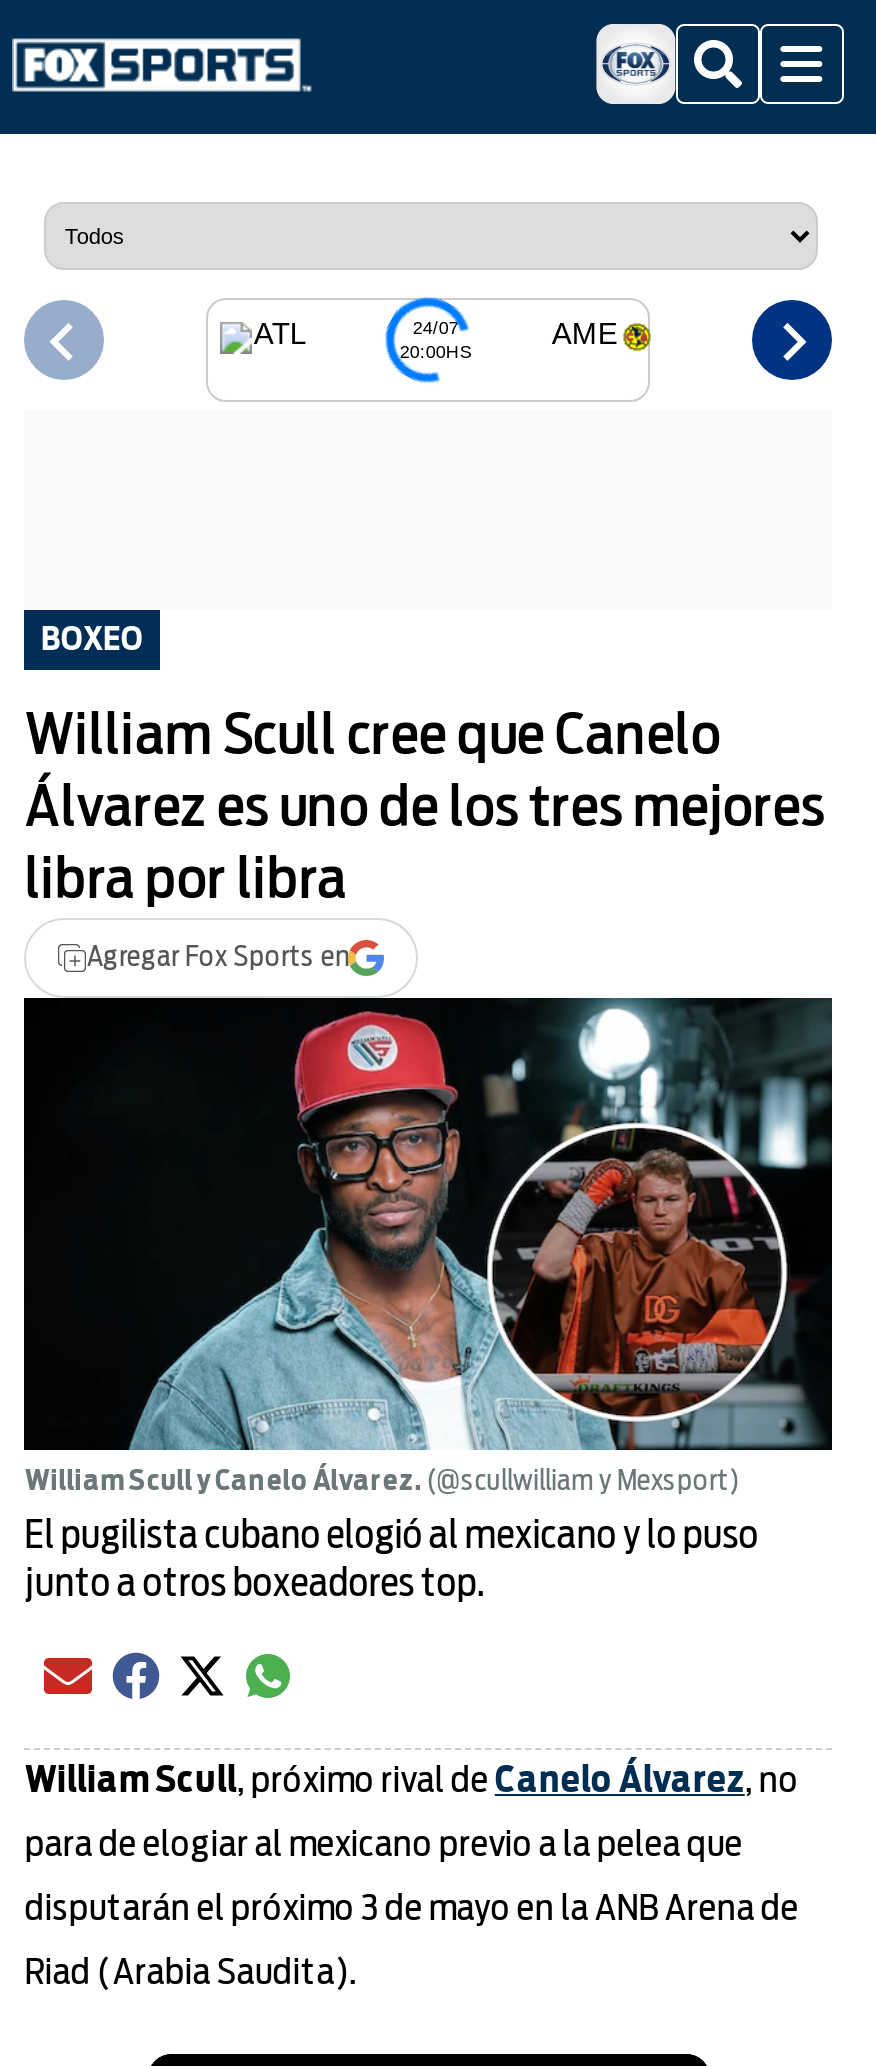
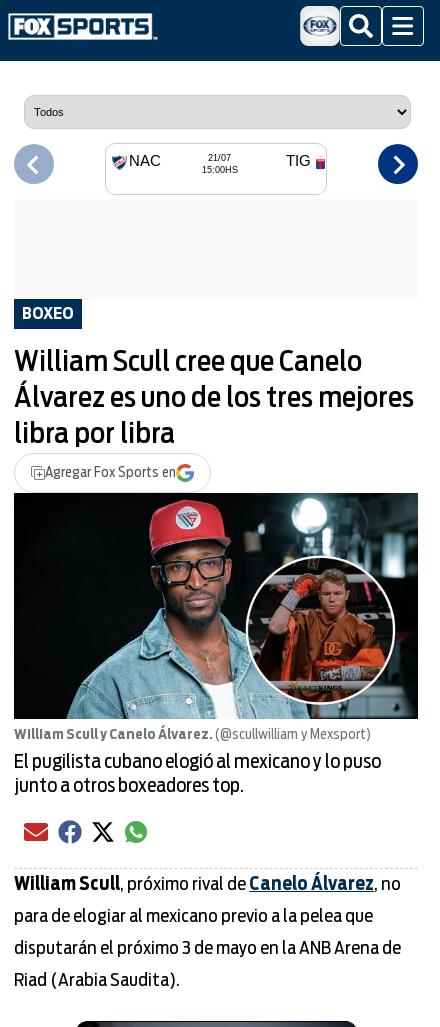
- ATL
- 24/07
- 20:00HS
+ NAC
+ 21/07
+ 15:00HS

- AME
+ TIG
